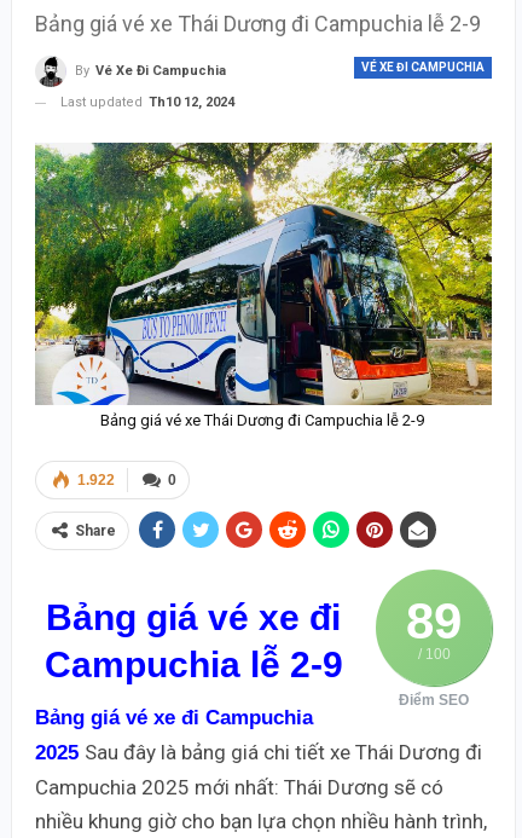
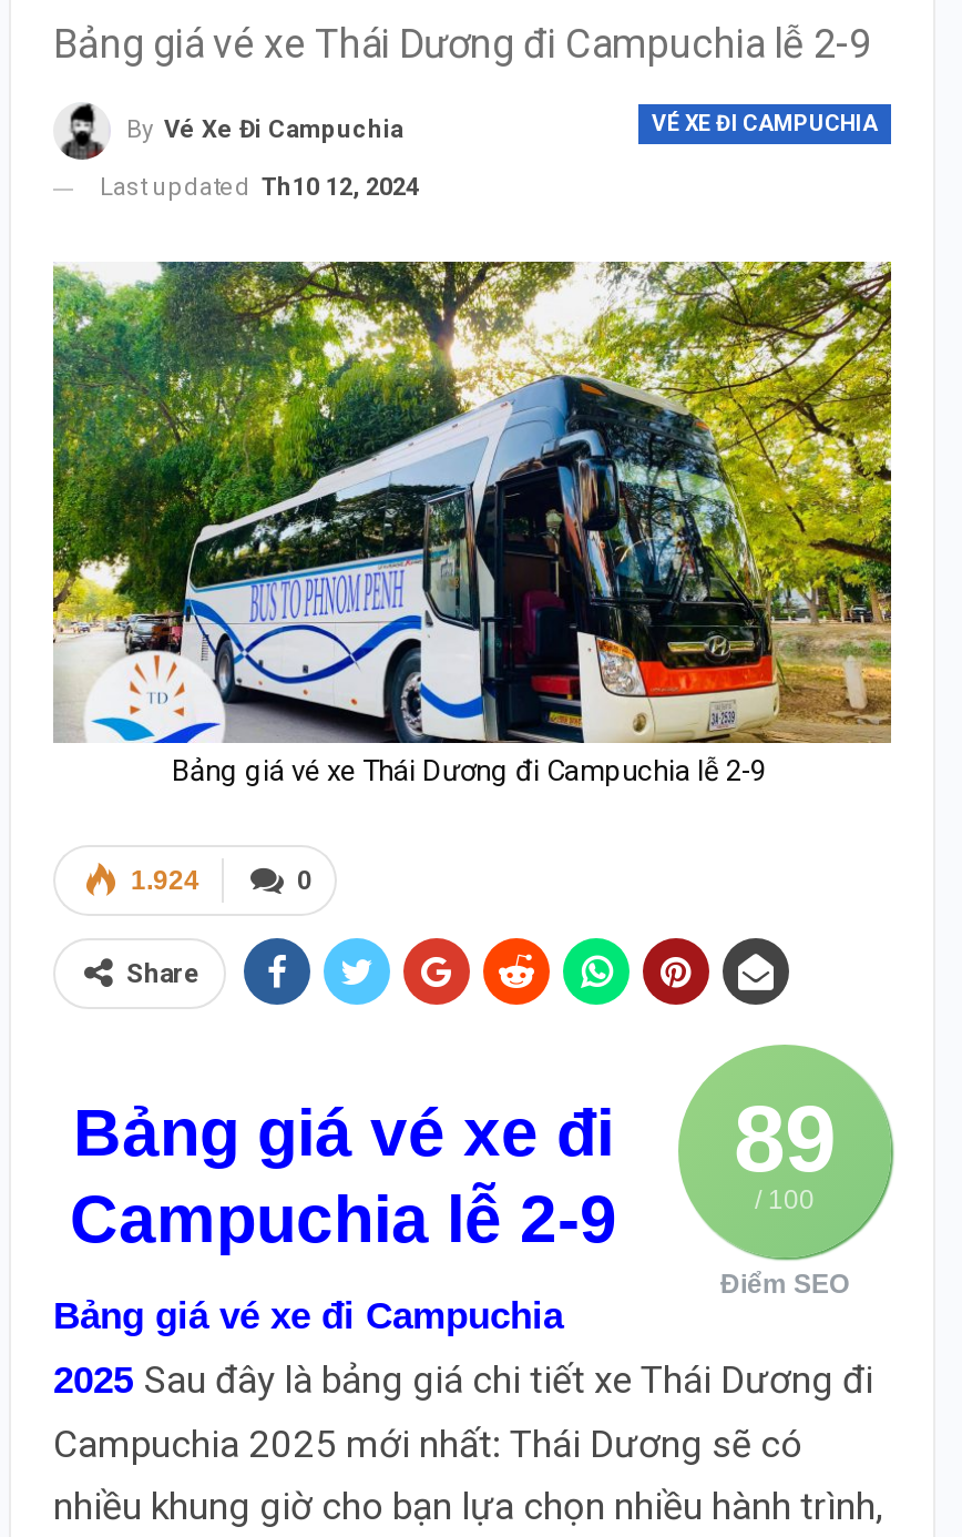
- 1.922
+ 1.924
